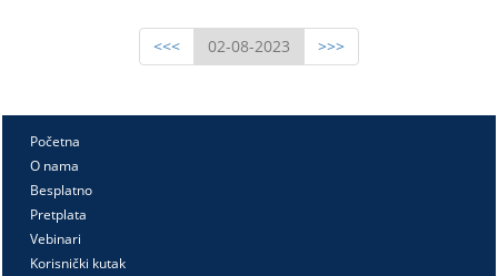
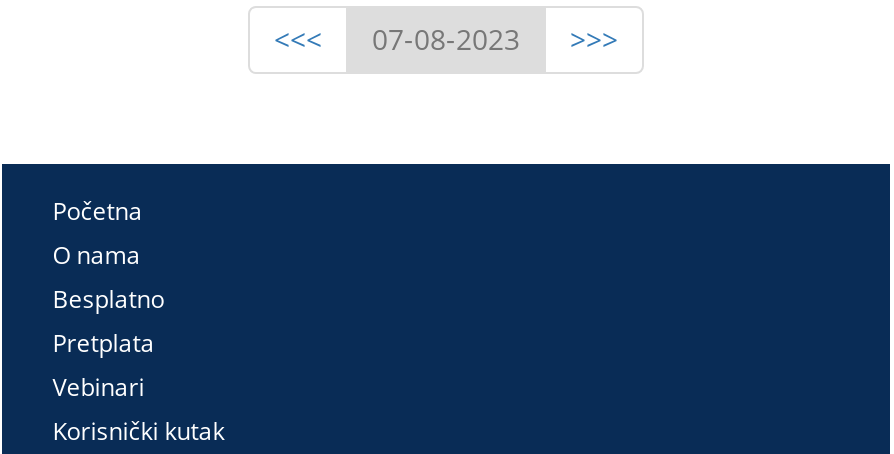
- 02-08-2023
+ 07-08-2023
